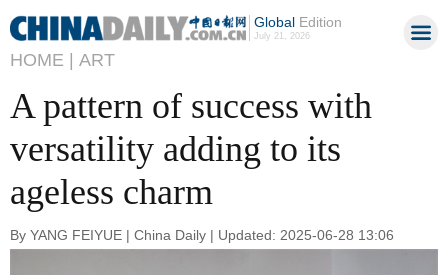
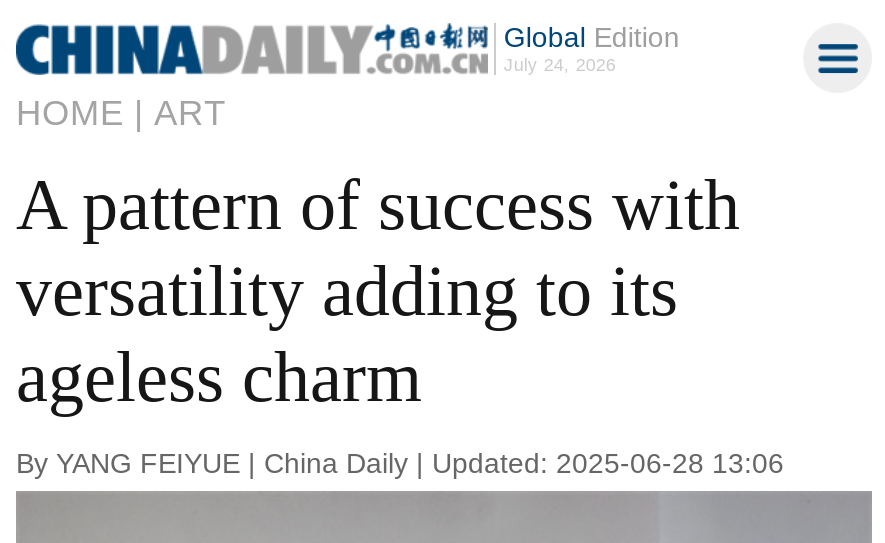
- July 21, 2026
+ July 24, 2026
